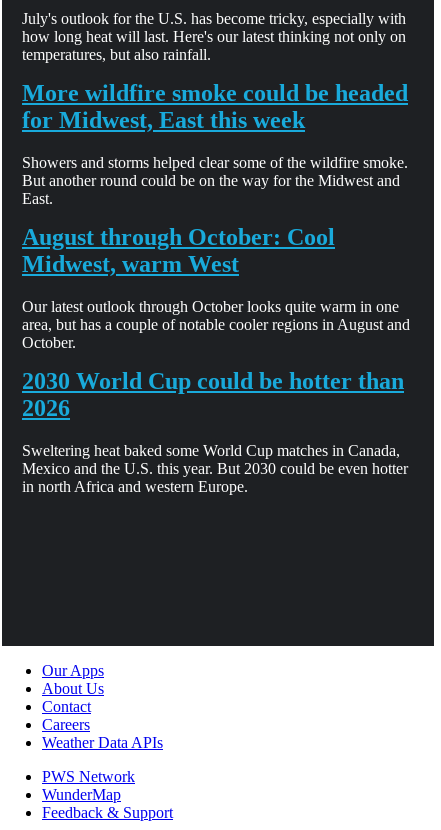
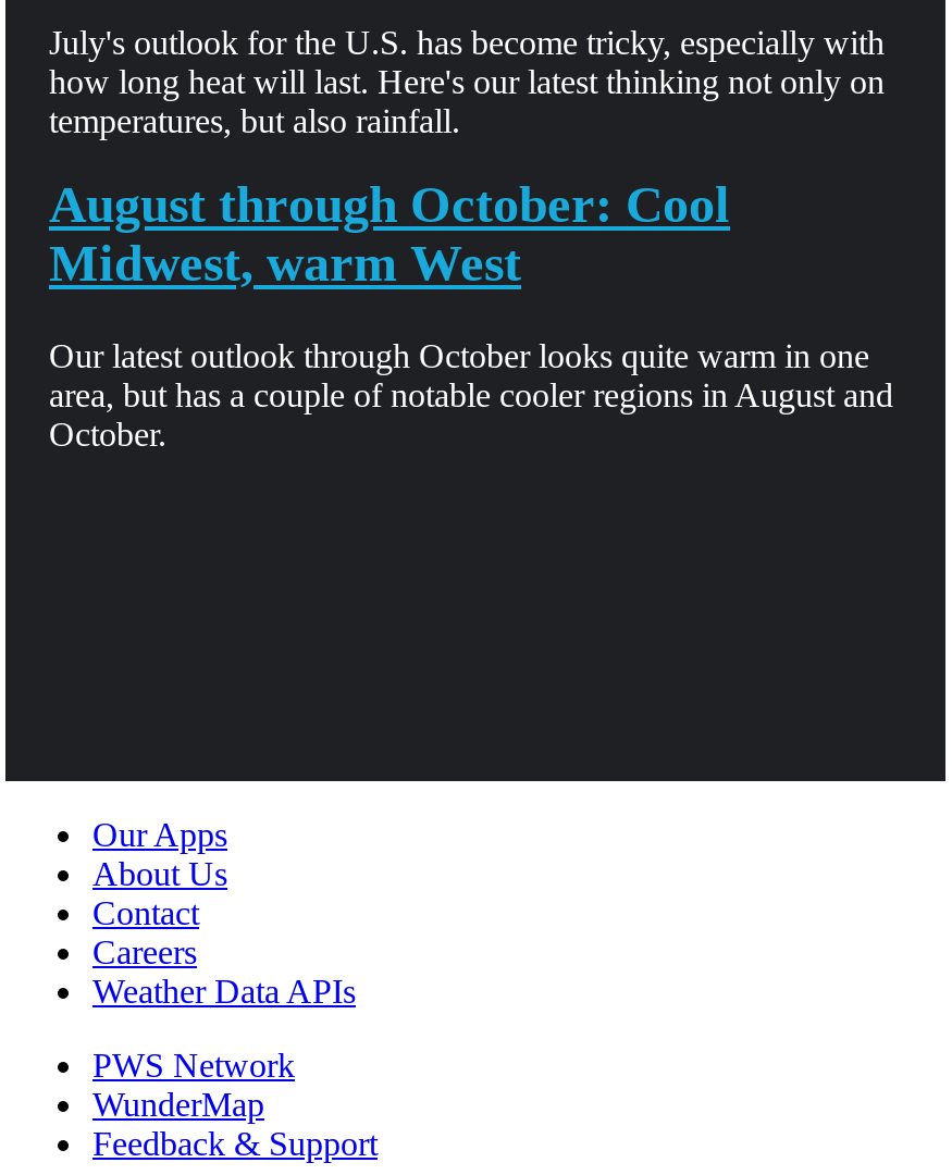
- More wildfire smoke could be headed
- for Midwest, East this week
- Showers and storms helped clear some of the wildfire smoke.
- But another round could be on the way for the Midwest and
- East.

- 2030 World Cup could be hotter than
- 2026
- Sweltering heat baked some World Cup matches in Canada,
- Mexico and the U.S. this year. But 2030 could be even hotter
- in north Africa and western Europe.
